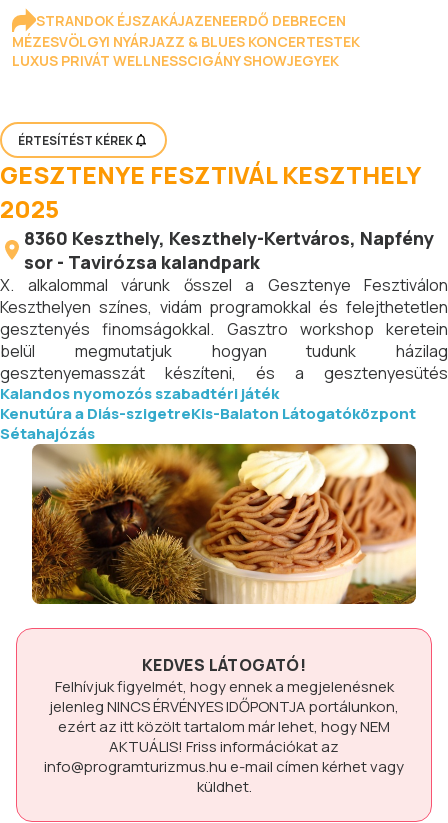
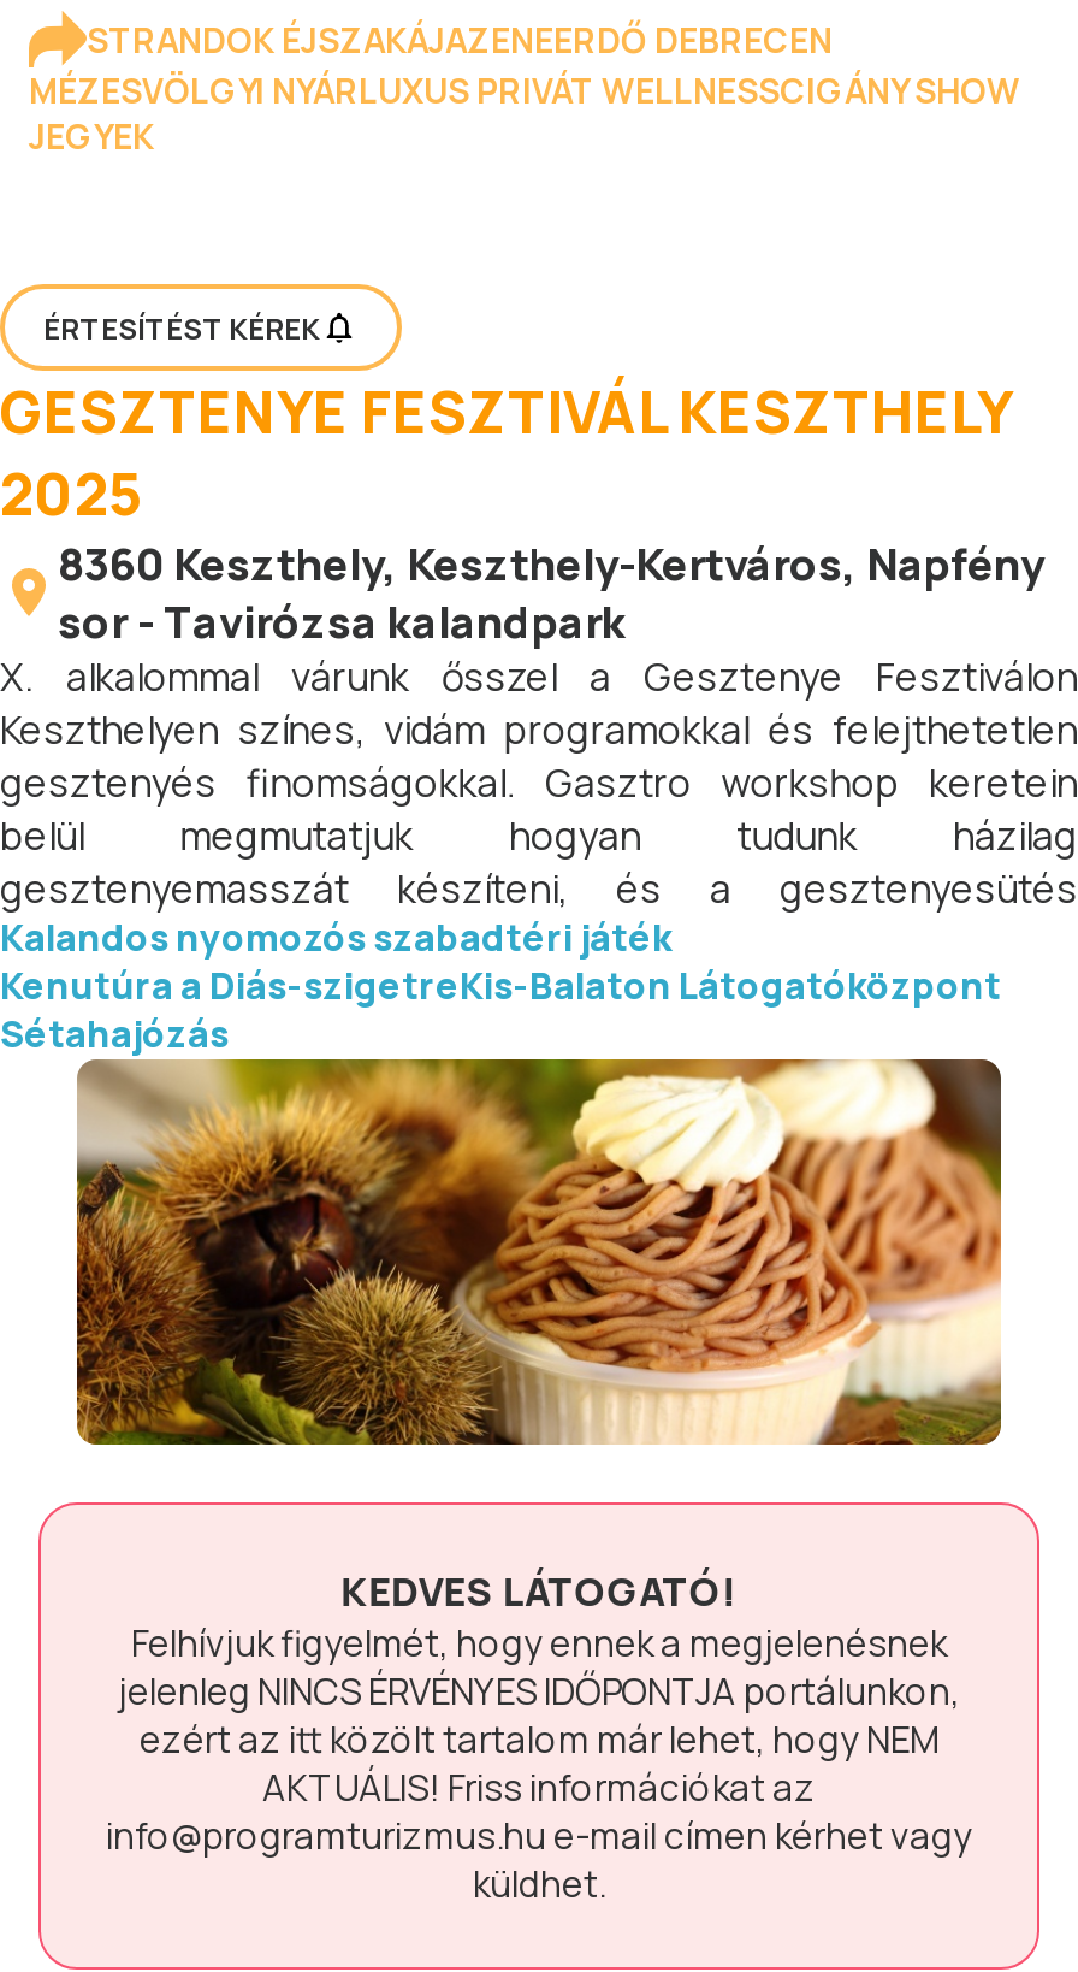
- MÉZESVÖLGYI NYÁRJAZZ & BLUES KONCERTESTEK
- LUXUS PRIVÁT WELLNESSCIGÁNY SHOWJEGYEK
+ MÉZESVÖLGYI NYÁRLUXUS PRIVÁT WELLNESSCIGÁNY SHOW
+ JEGYEK
